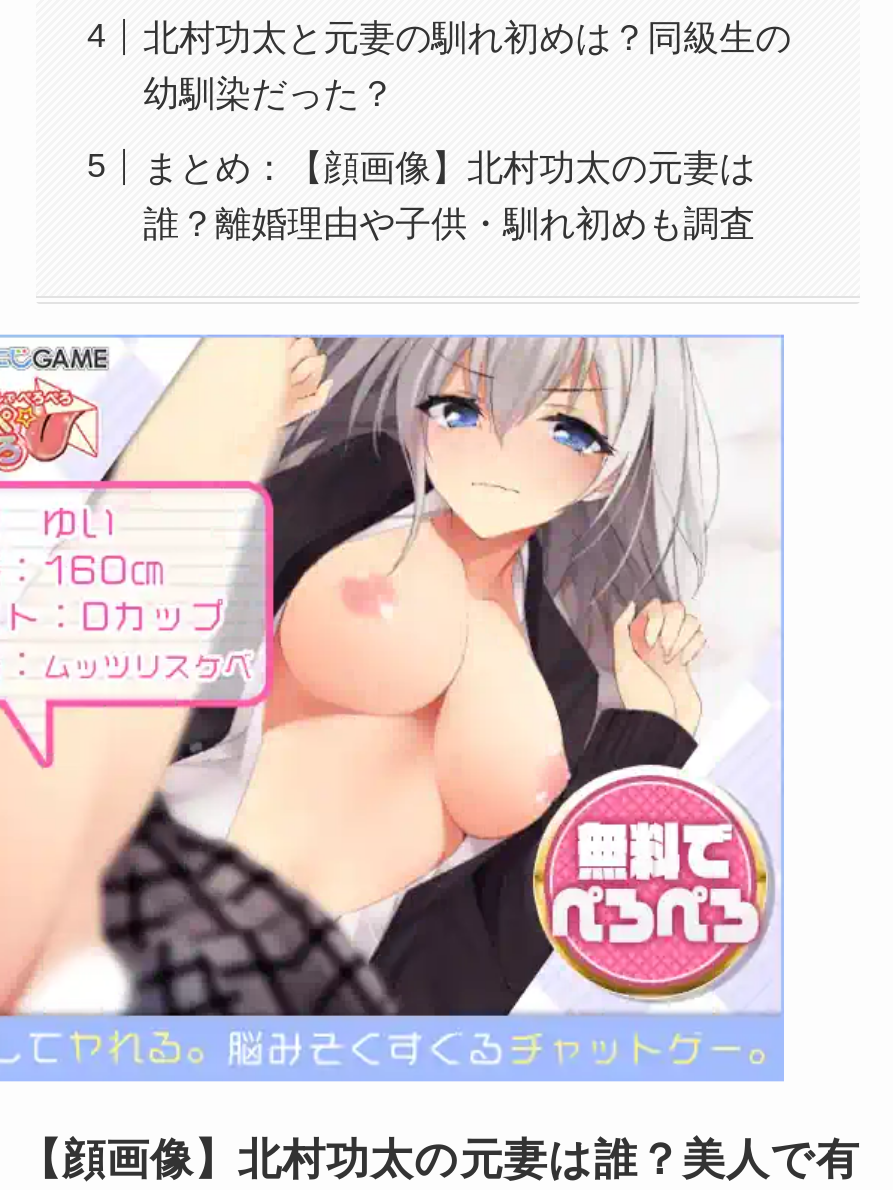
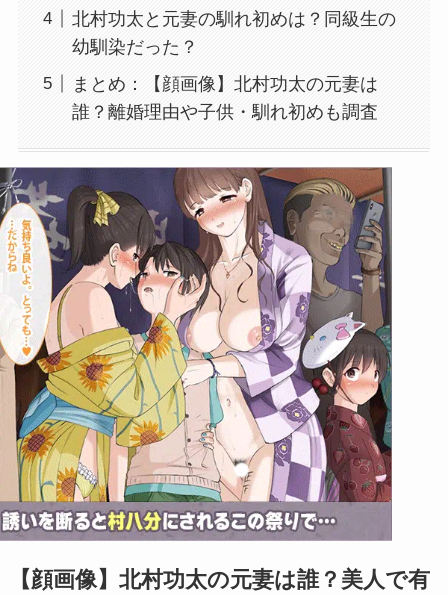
- [image]
+ [image]
